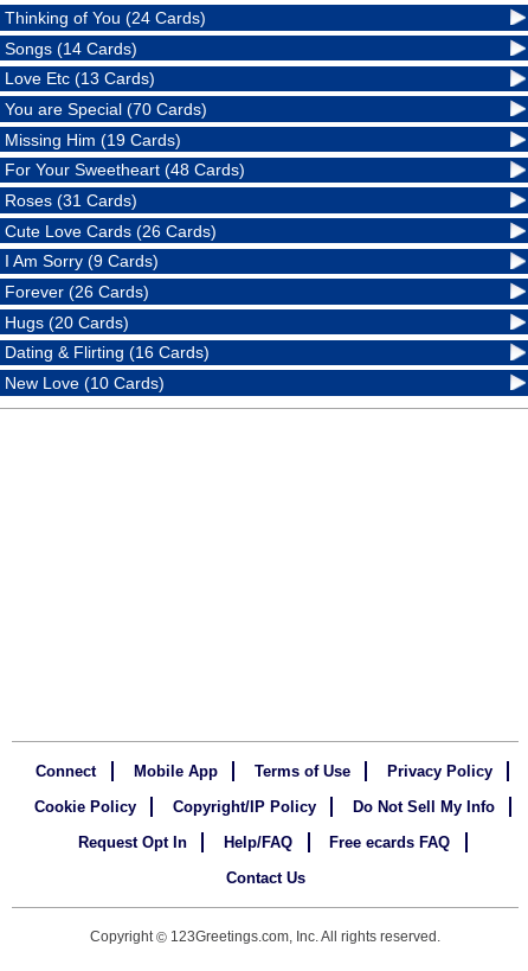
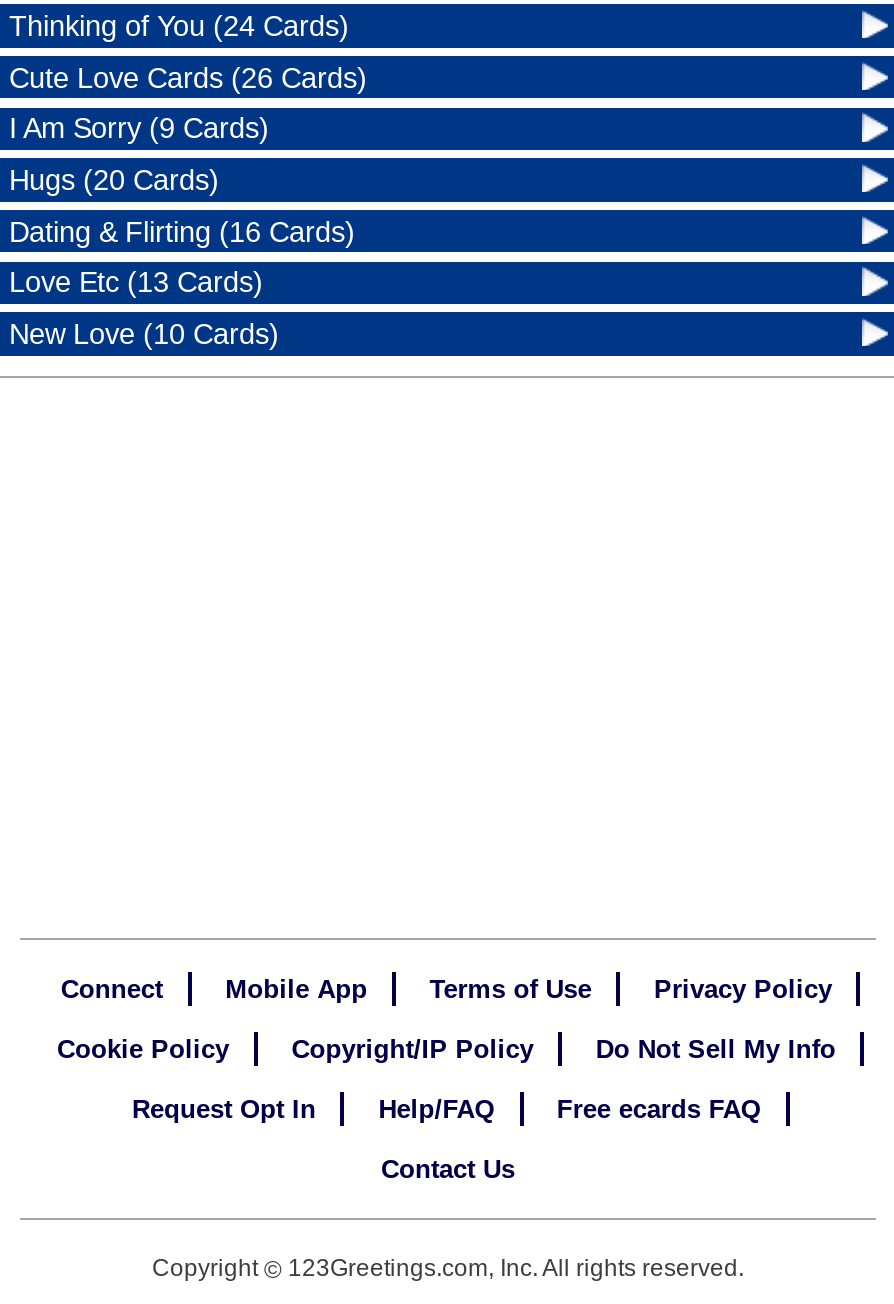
- Songs (14 Cards)
- You are Special (70 Cards)
- Missing Him (19 Cards)
- For Your Sweetheart (48 Cards)
- Roses (31 Cards)

moved down: Love Etc (13 Cards)

- Forever (26 Cards)

moved up: Hugs (20 Cards) | Dating & Flirting (16 Cards)
